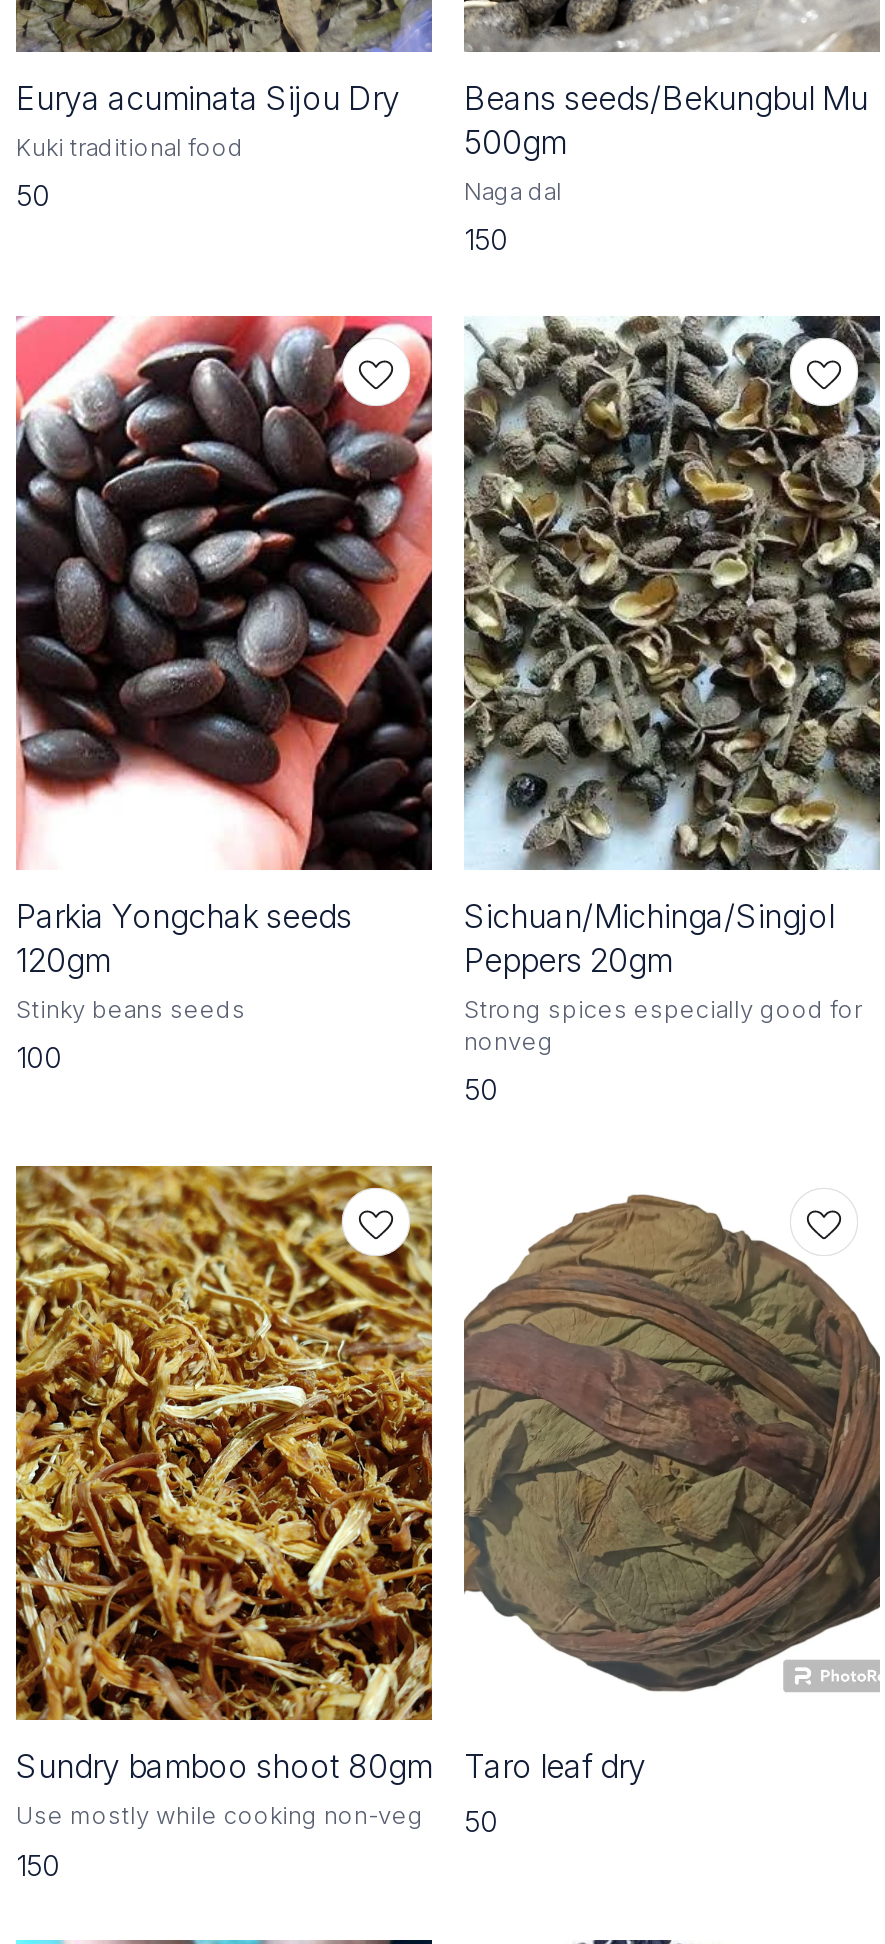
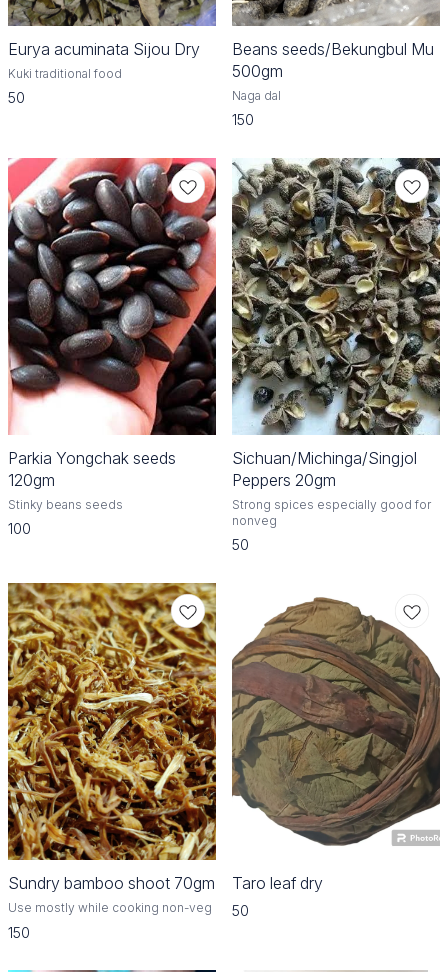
- Sundry bamboo shoot 80gm
+ Sundry bamboo shoot 70gm
